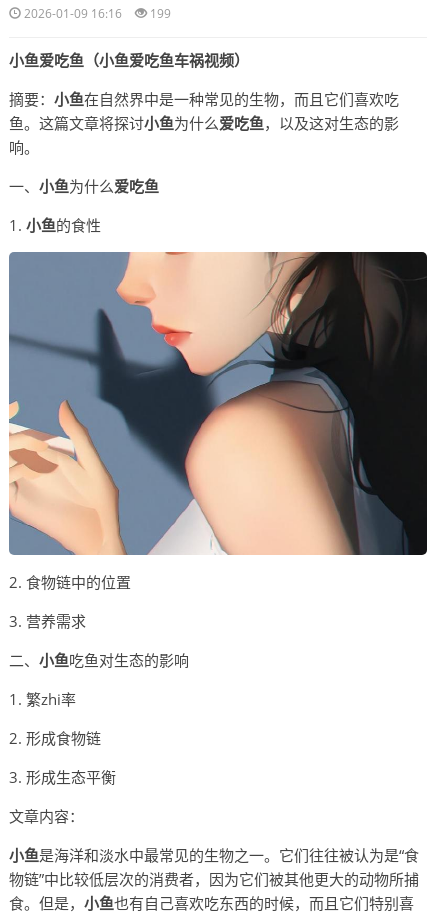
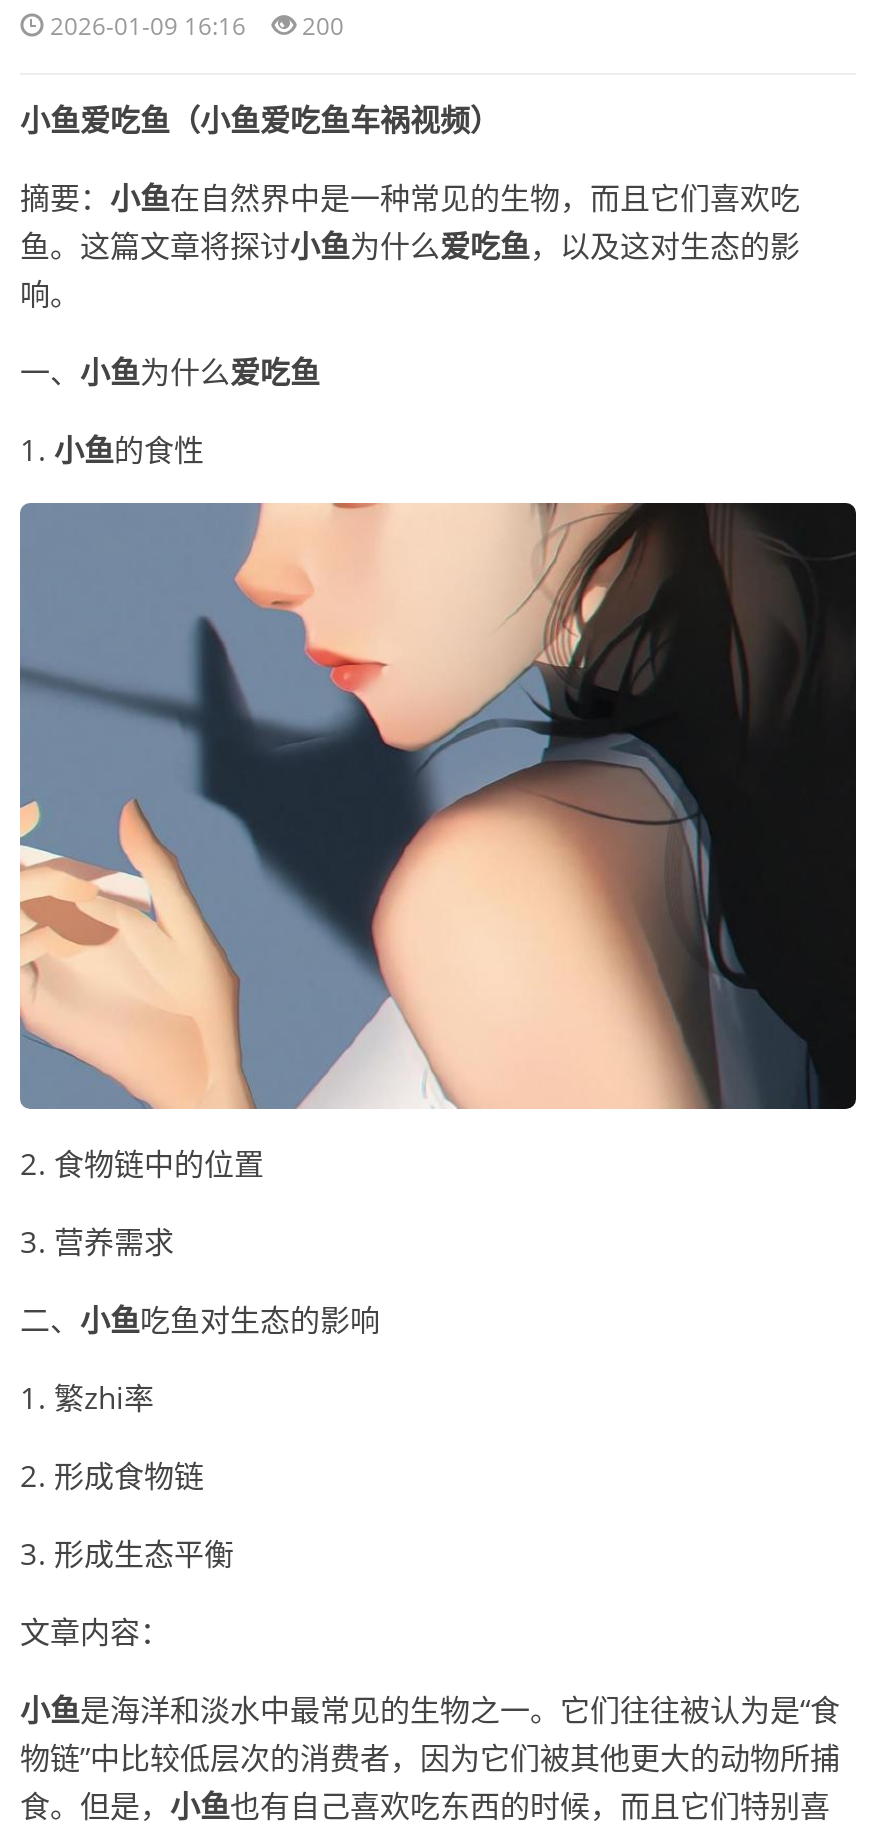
- 2026-01-09 16:16 199
+ 2026-01-09 16:16 200
